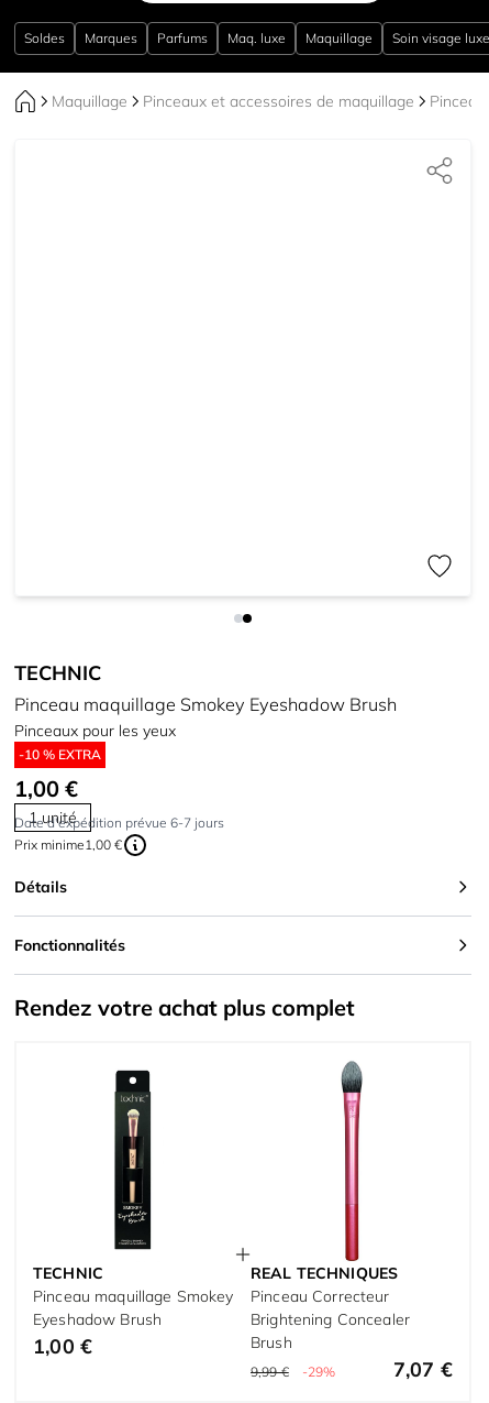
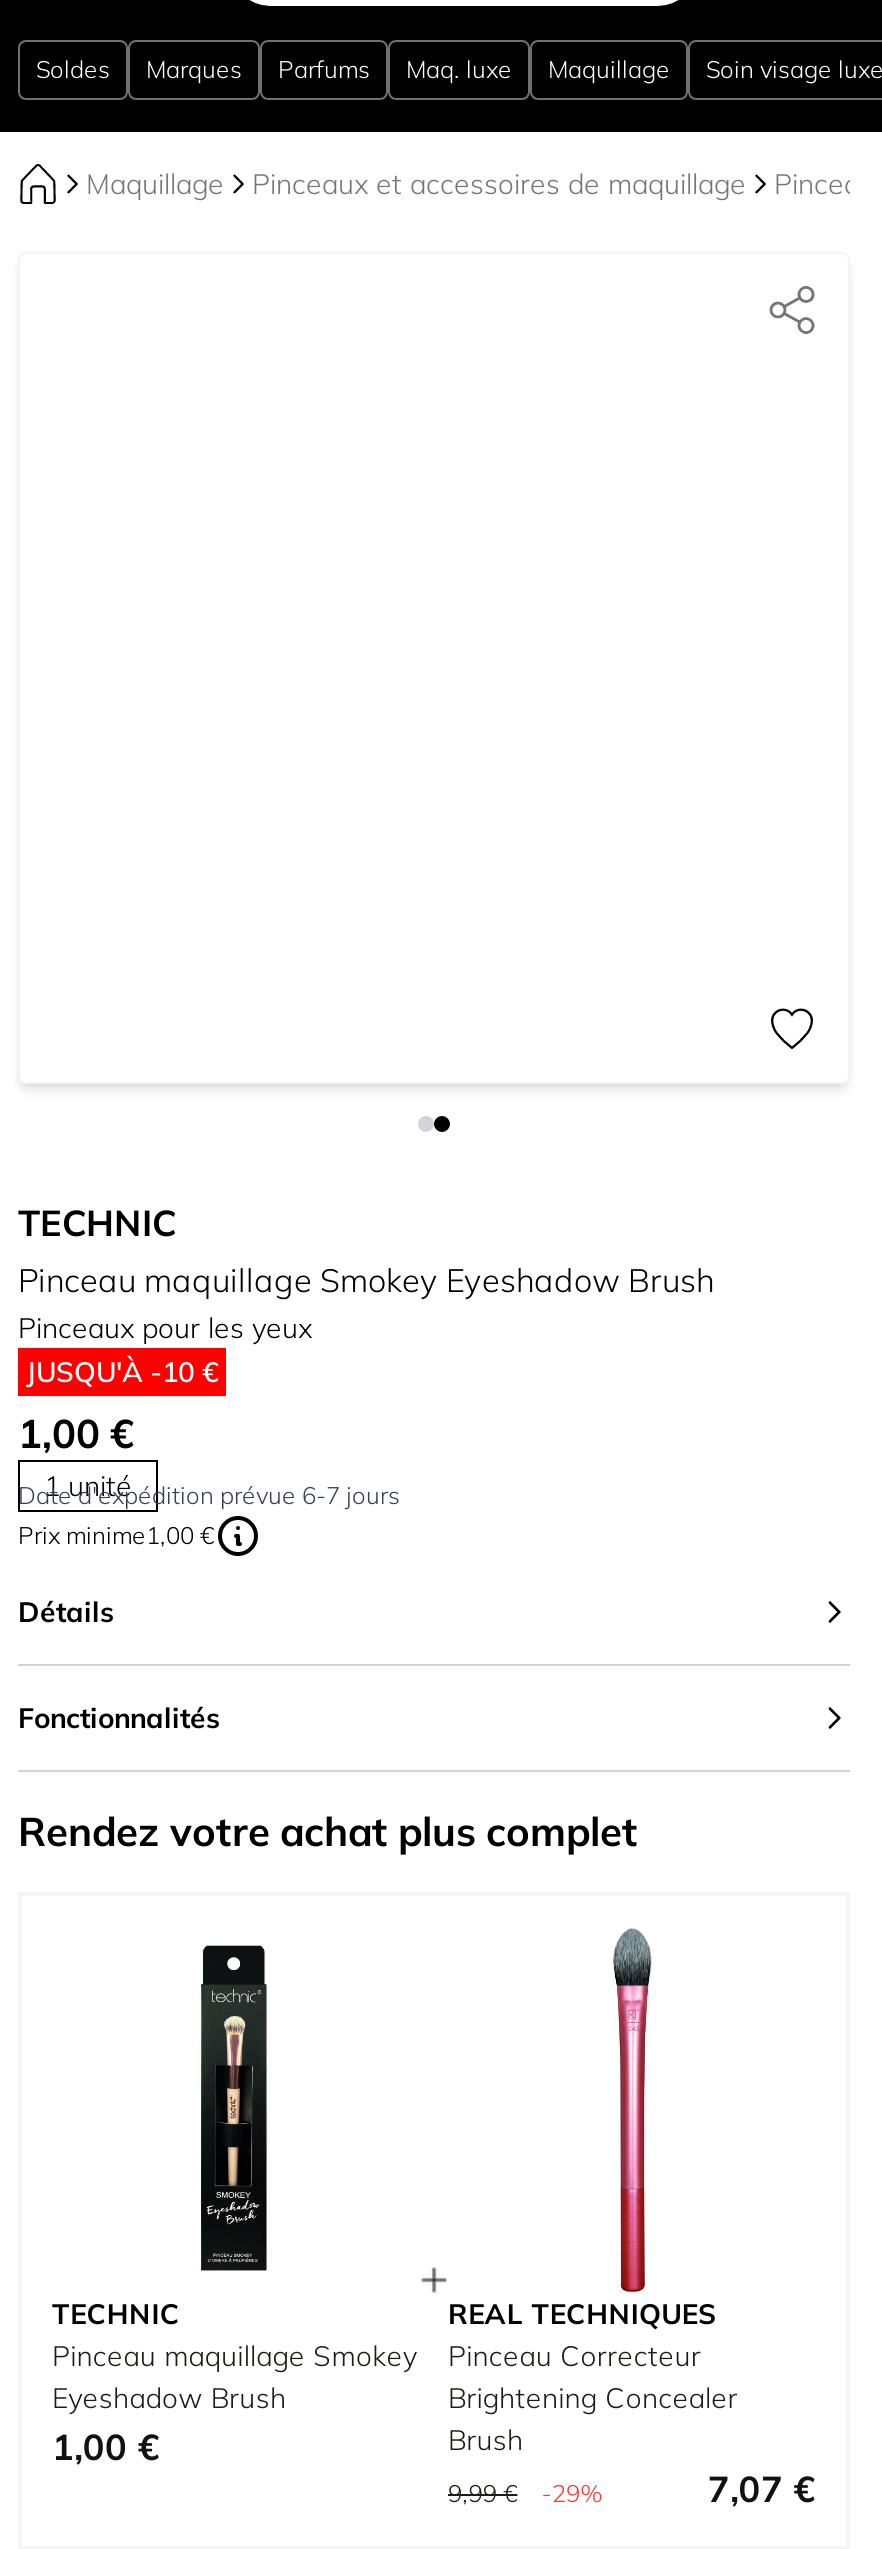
- -10 % EXTRA
+ JUSQU'À -10 €
